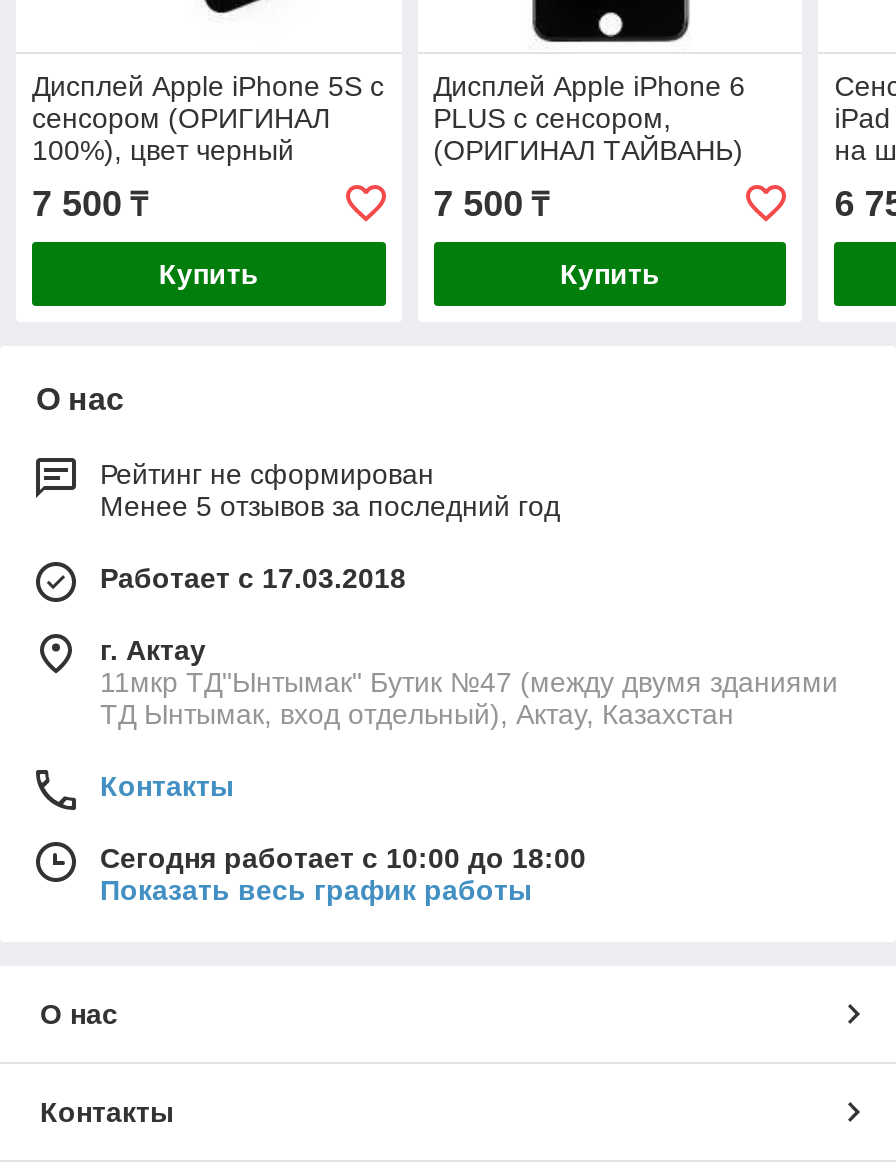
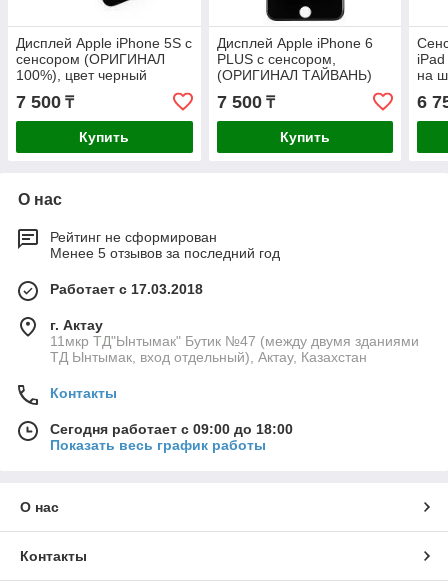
- Сегодня работает с 10:00 до 18:00
+ Сегодня работает с 09:00 до 18:00
